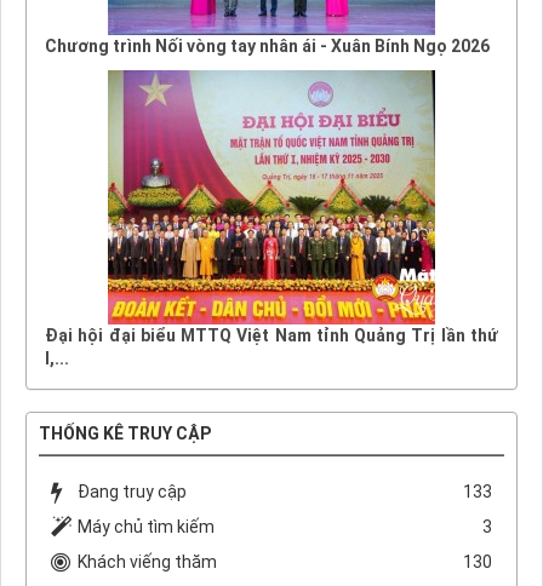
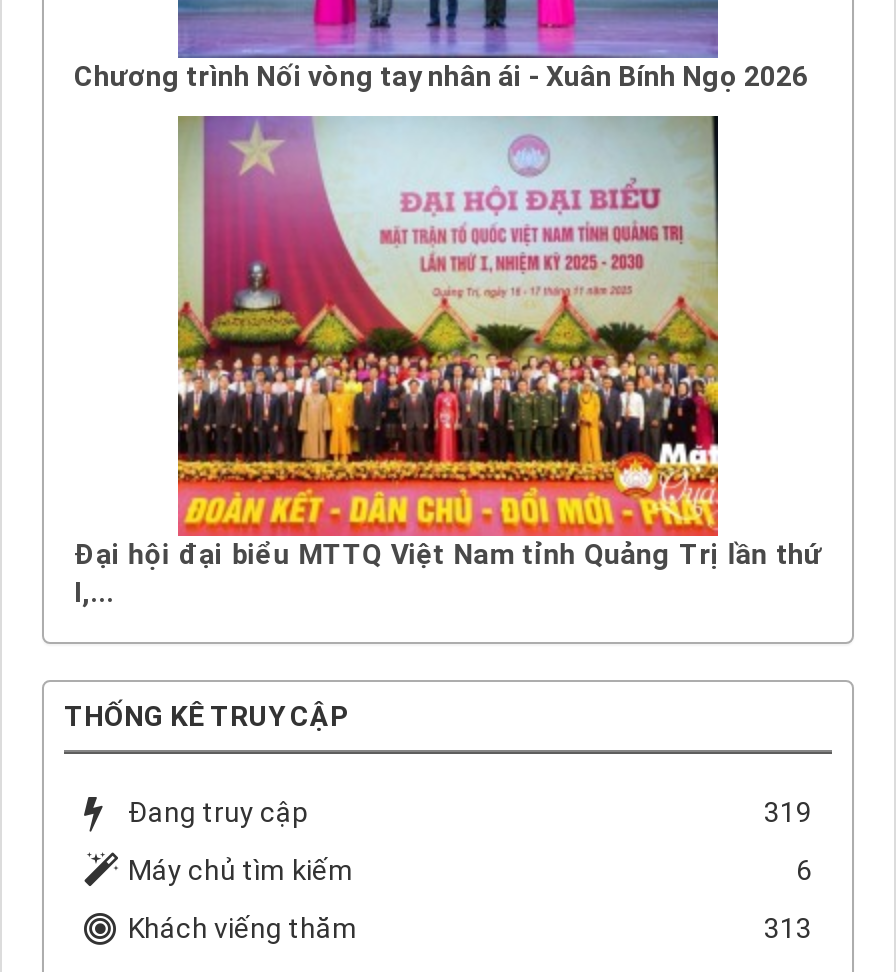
- 133
+ 319

- 3
+ 6

- 130
+ 313
